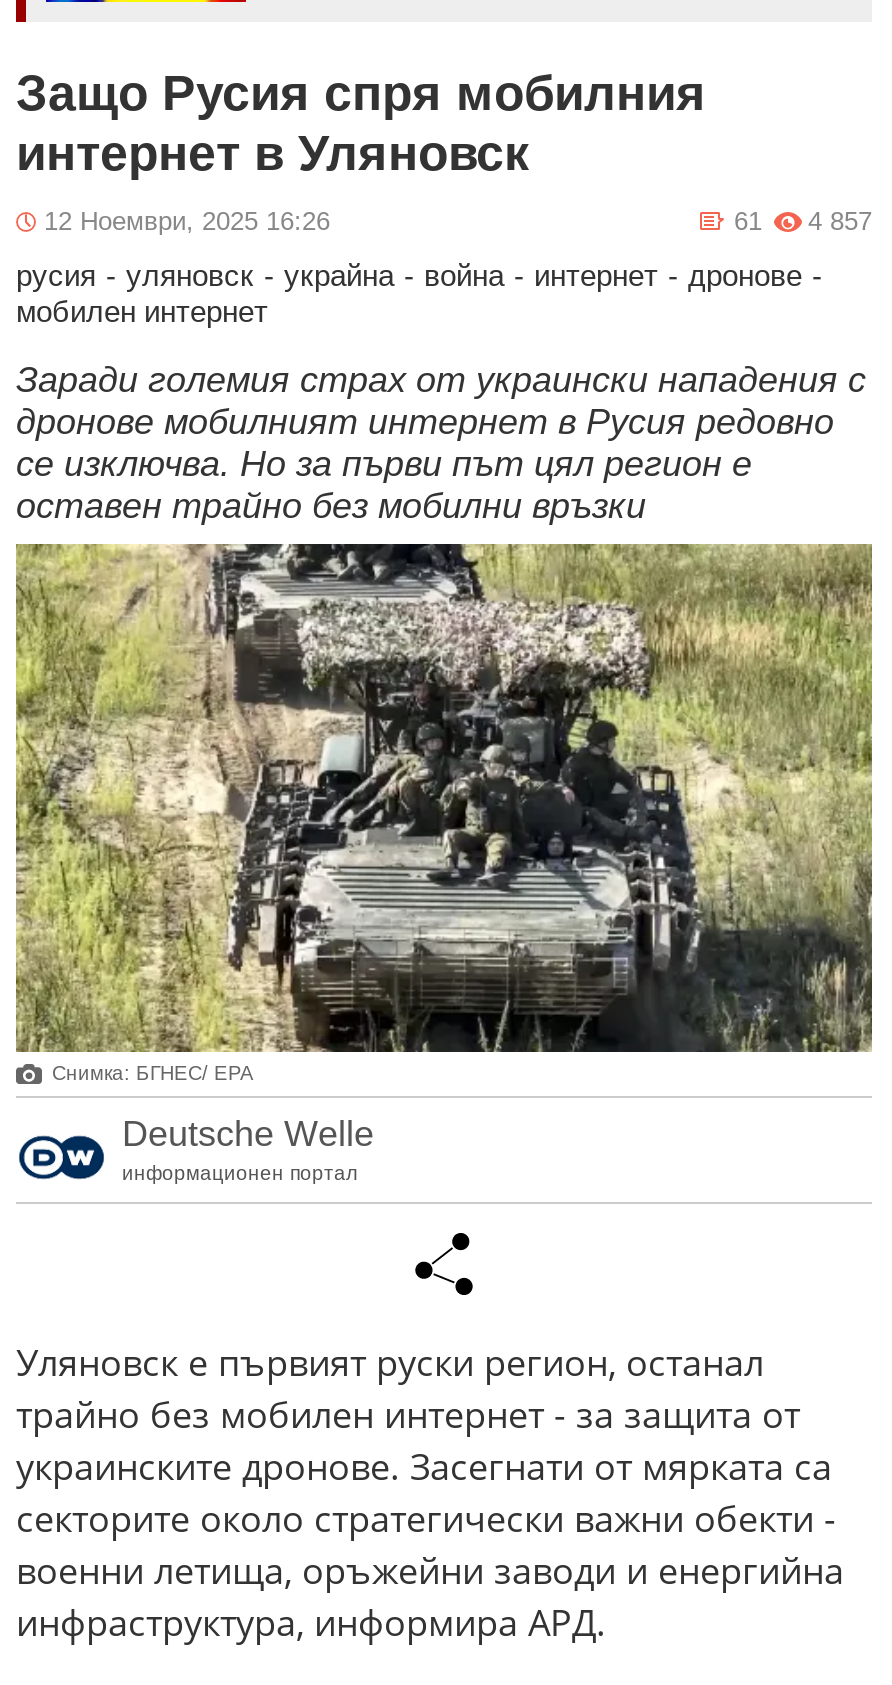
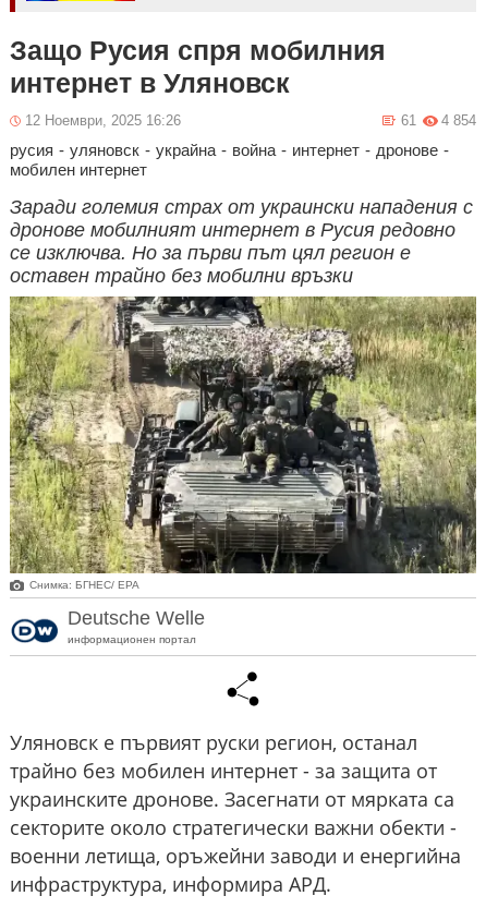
- 61 4 857
+ 61 4 854
